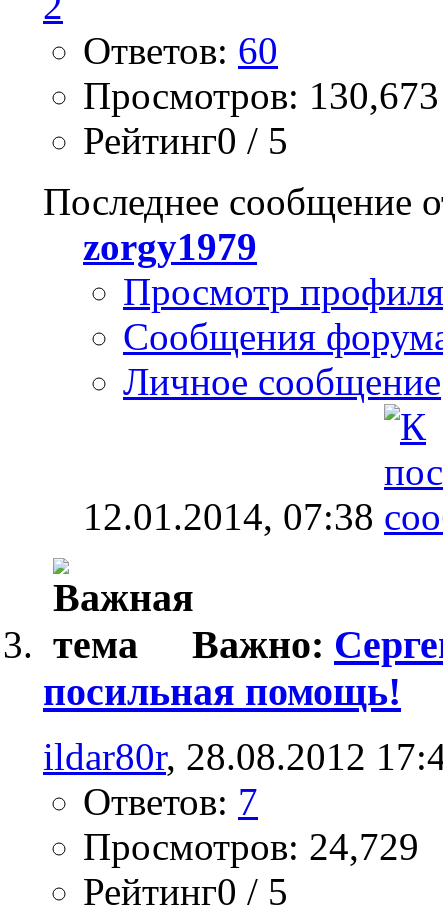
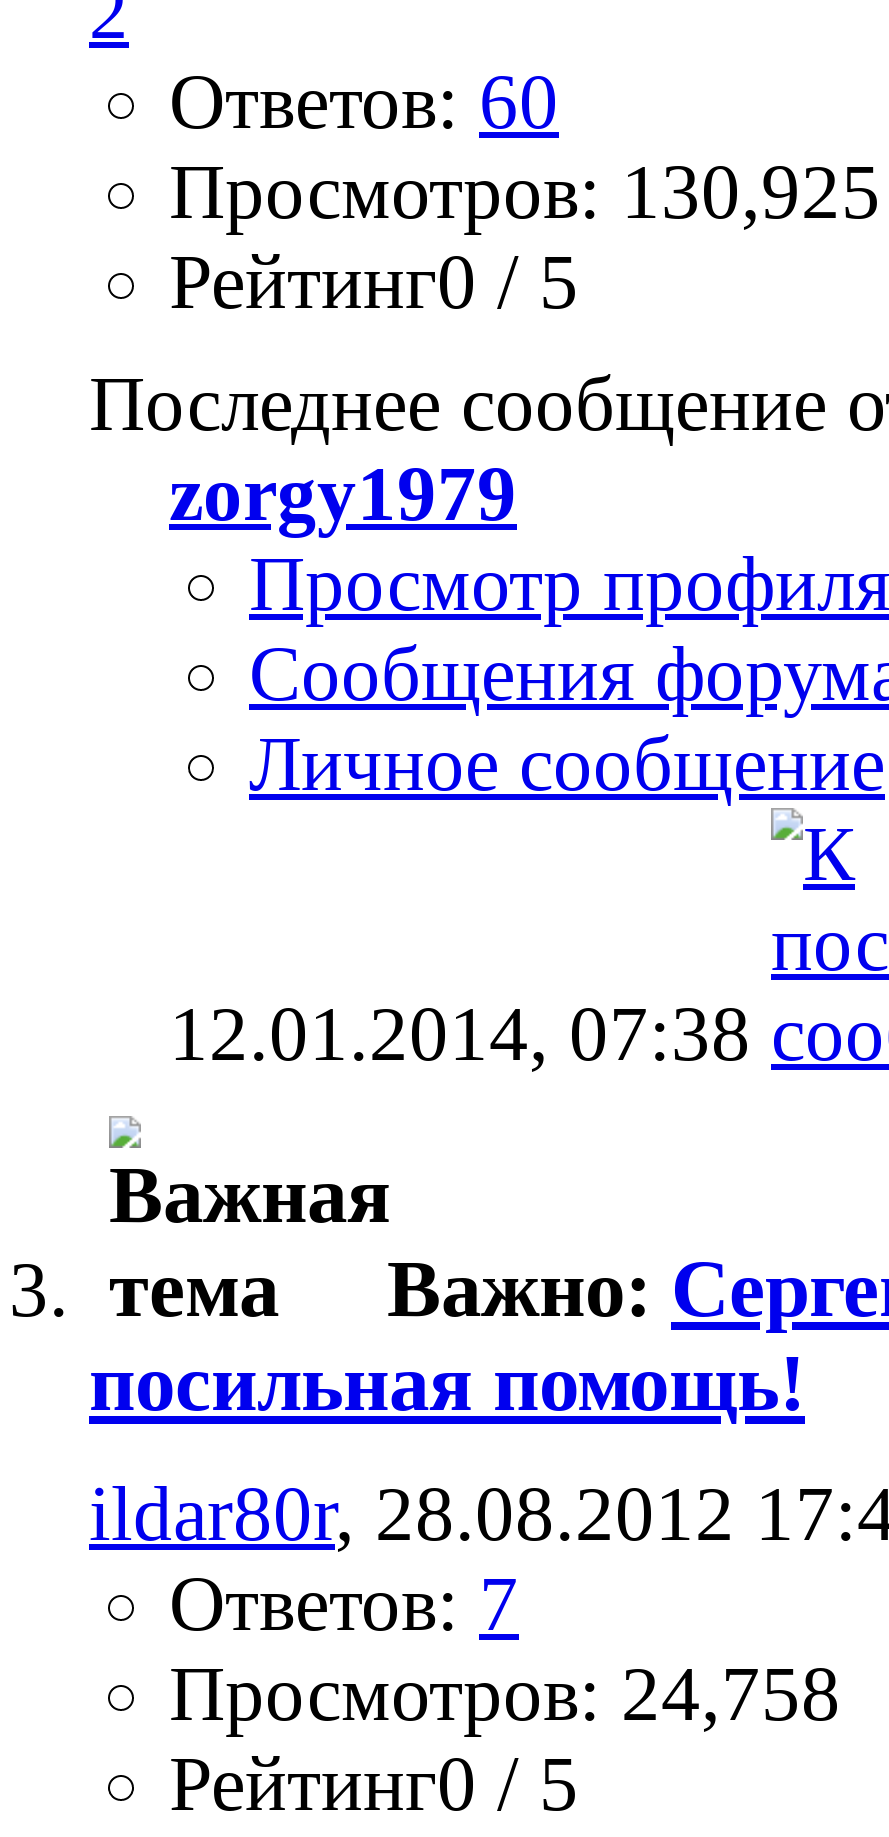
- Просмотров: 130,673
+ Просмотров: 130,925

- Просмотров: 24,729
+ Просмотров: 24,758
